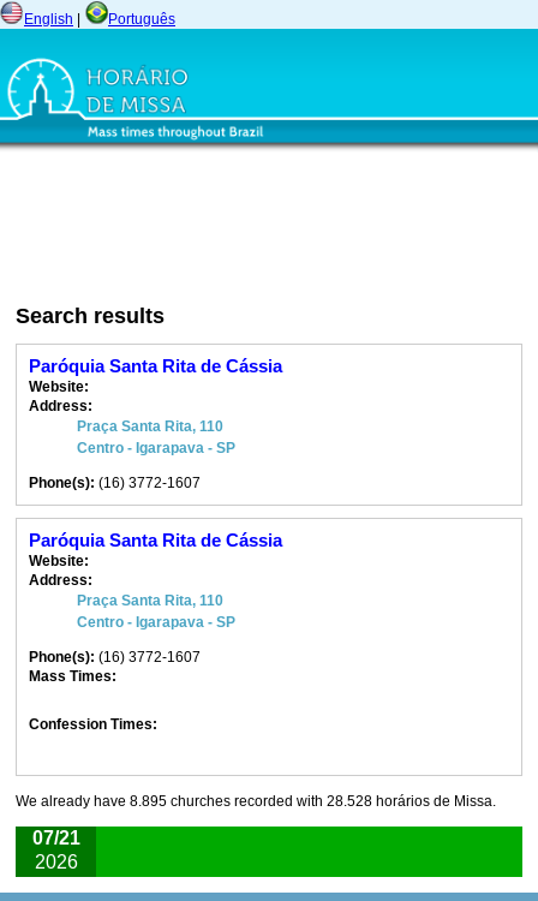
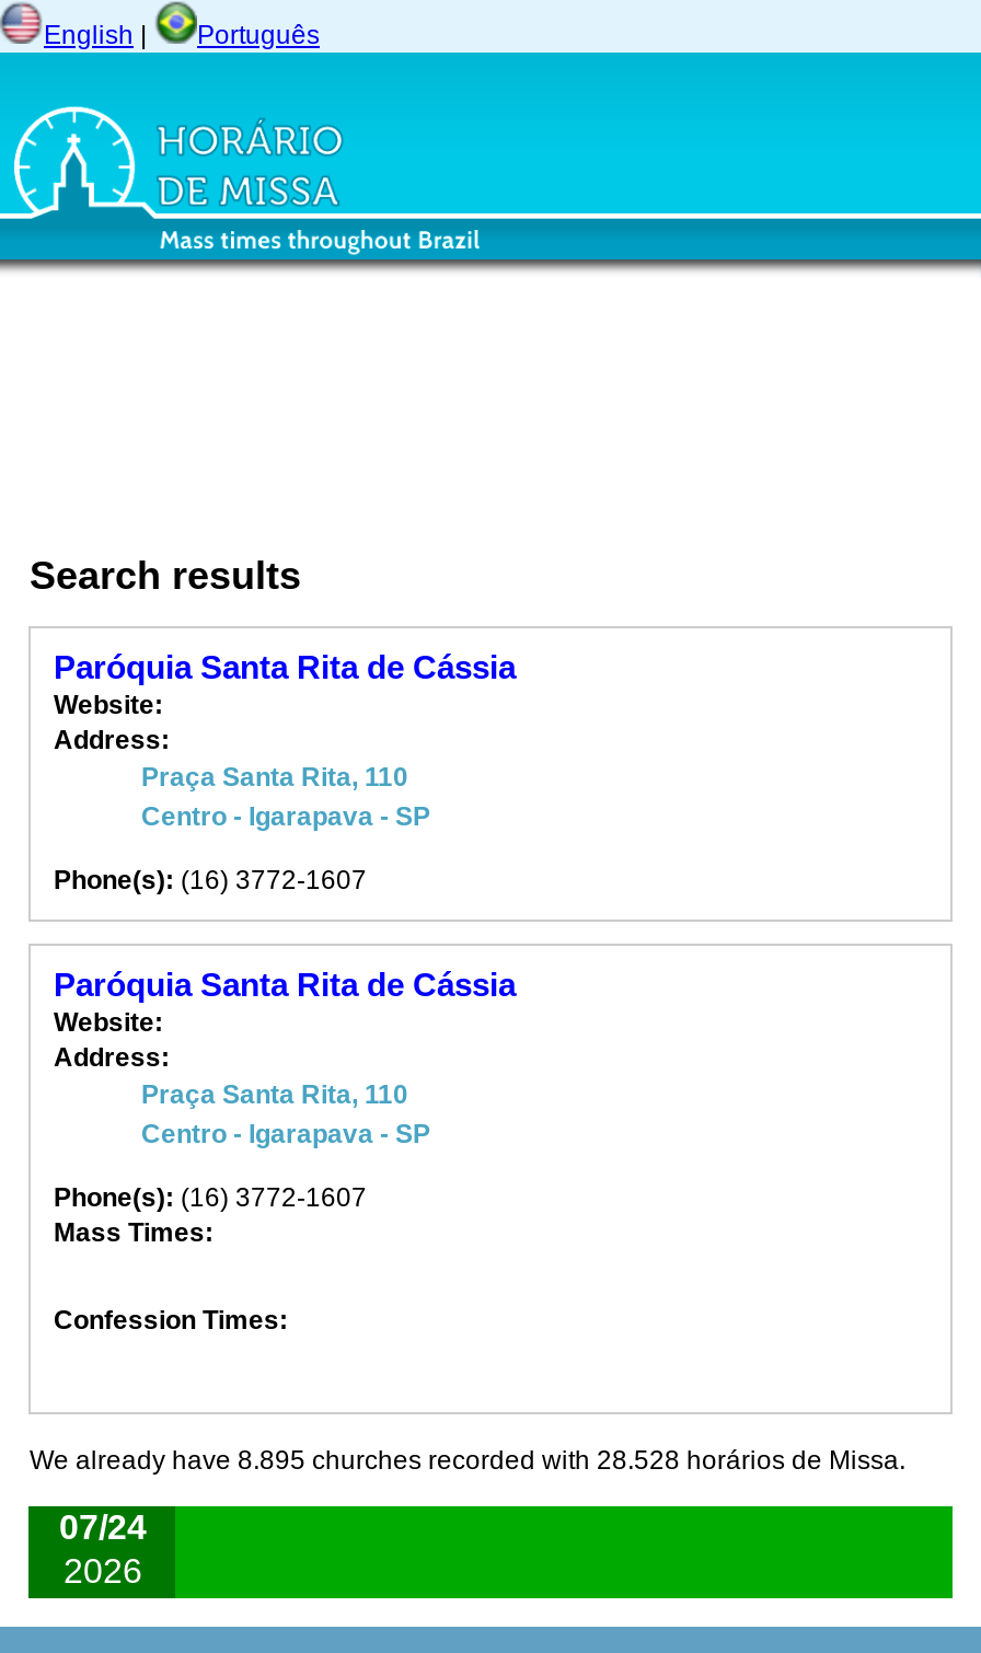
- 07/21
+ 07/24
